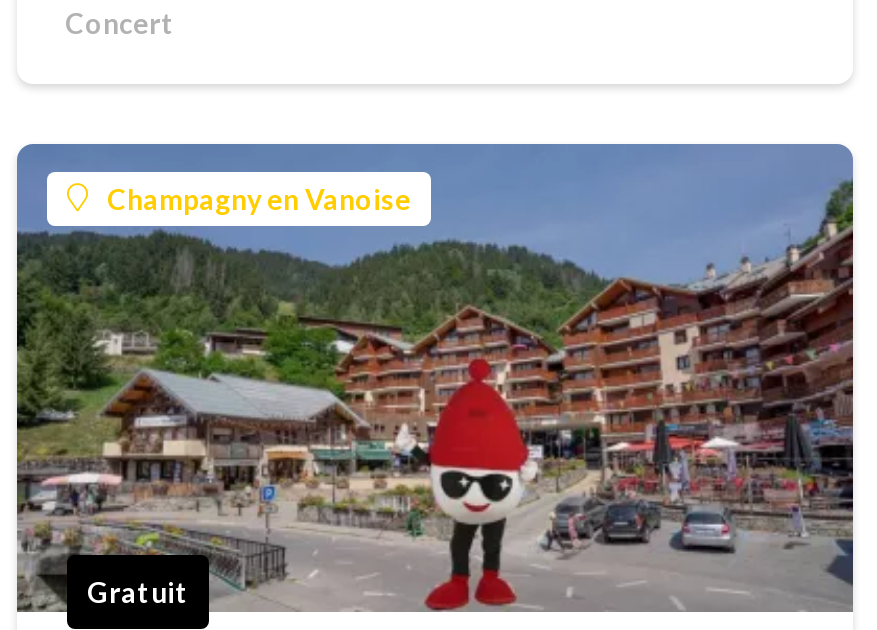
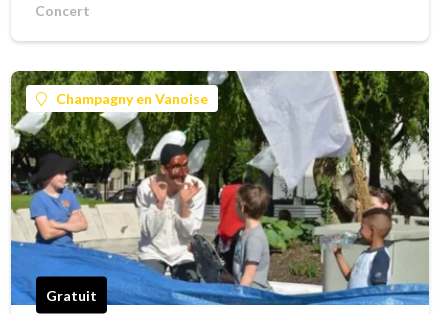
- [image]
+ [image]
